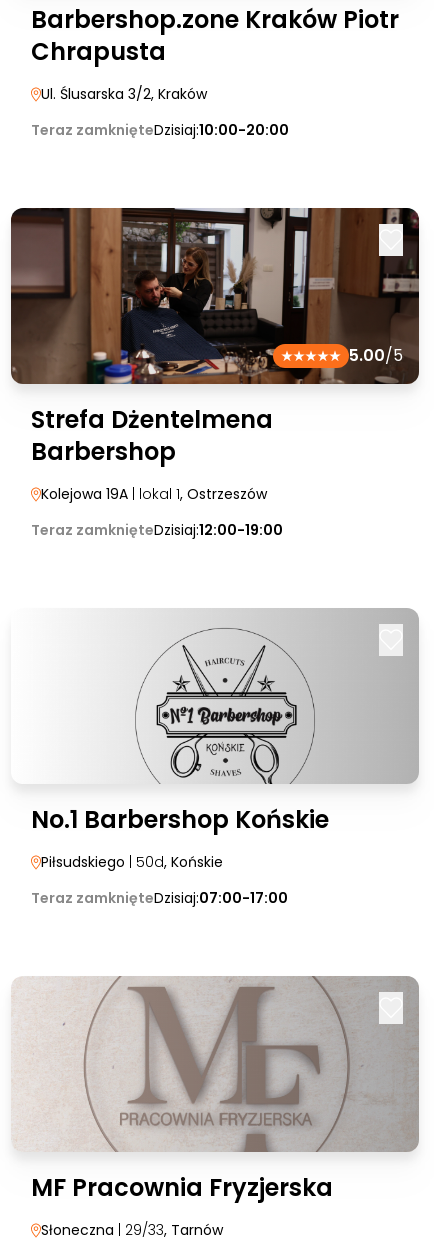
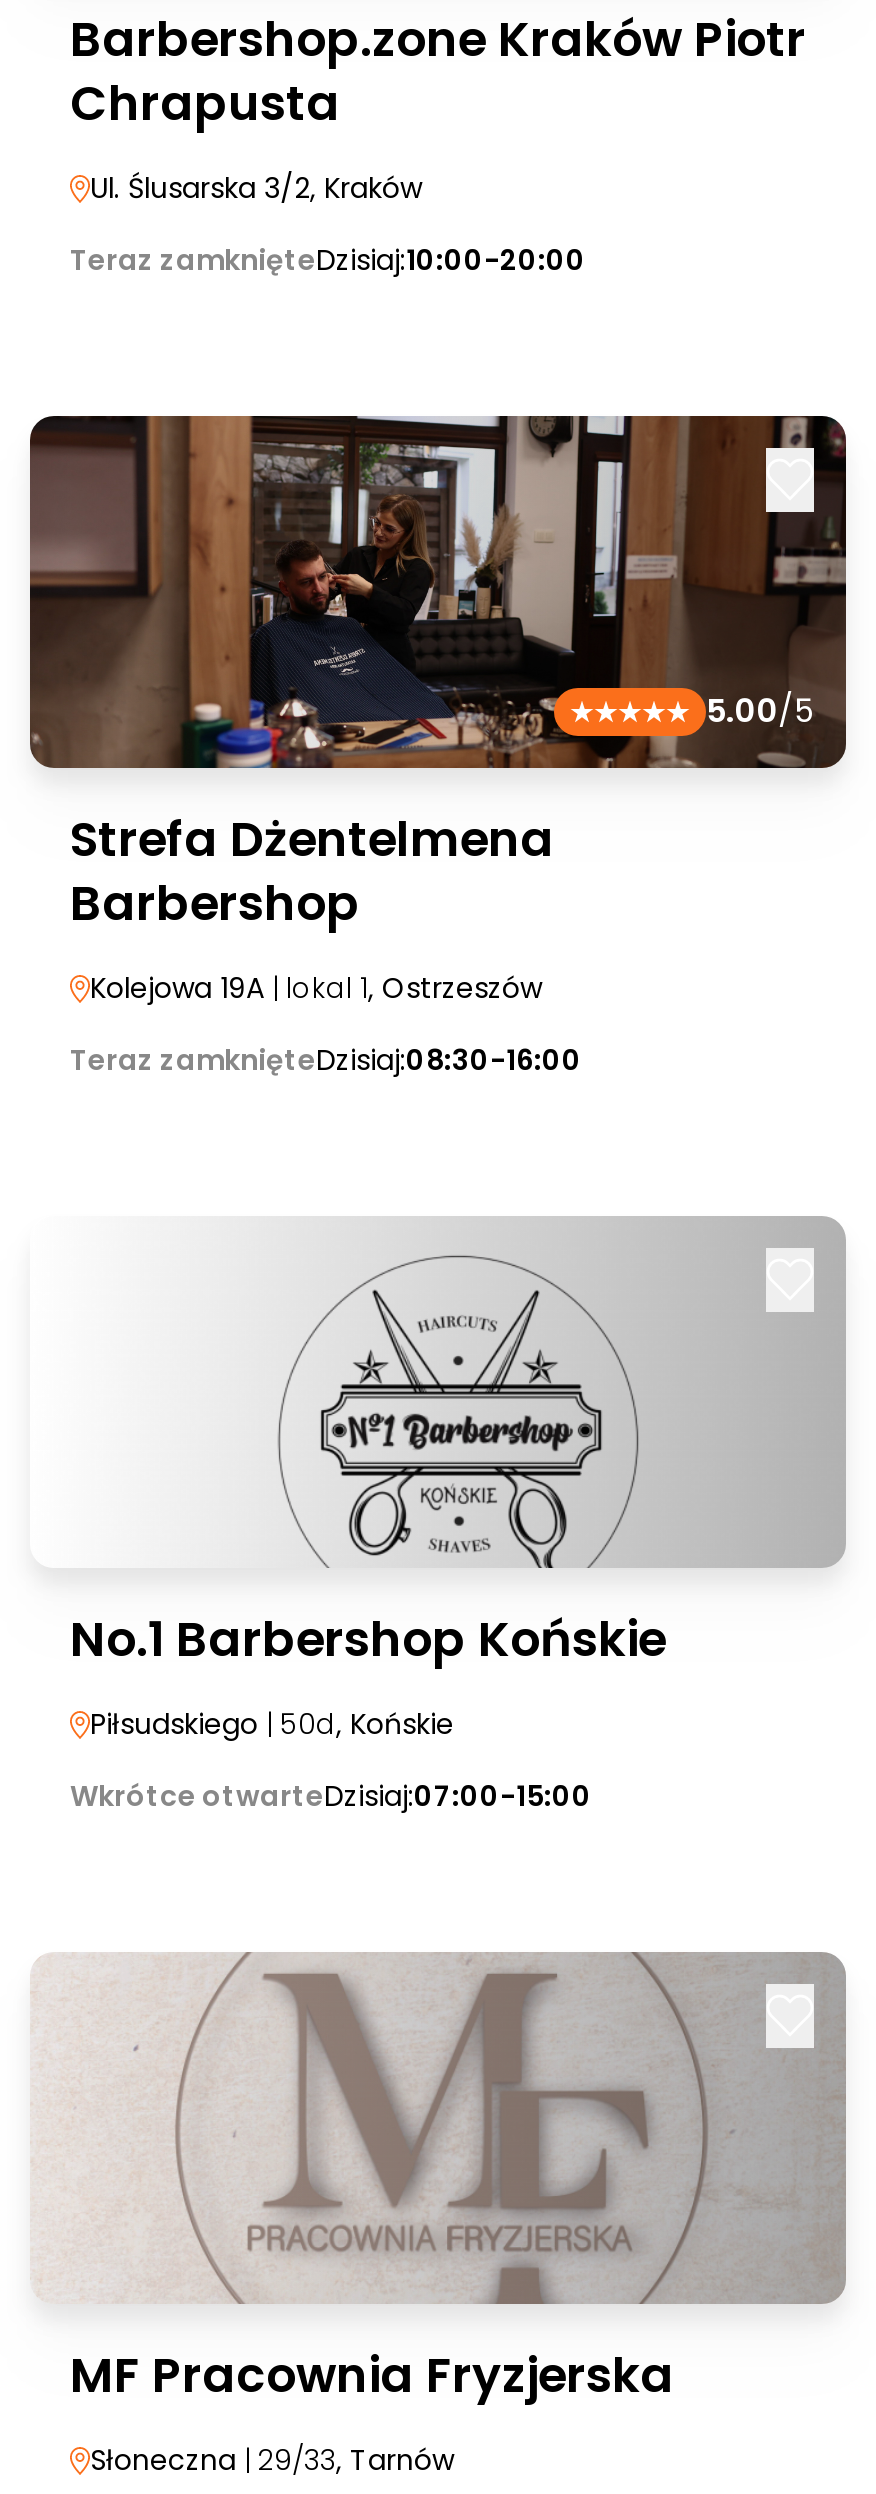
- Teraz zamknięteDzisiaj:12:00-19:00
+ Teraz zamknięteDzisiaj:08:30-16:00

- Teraz zamknięteDzisiaj:07:00-17:00
+ Wkrótce otwarteDzisiaj:07:00-15:00
